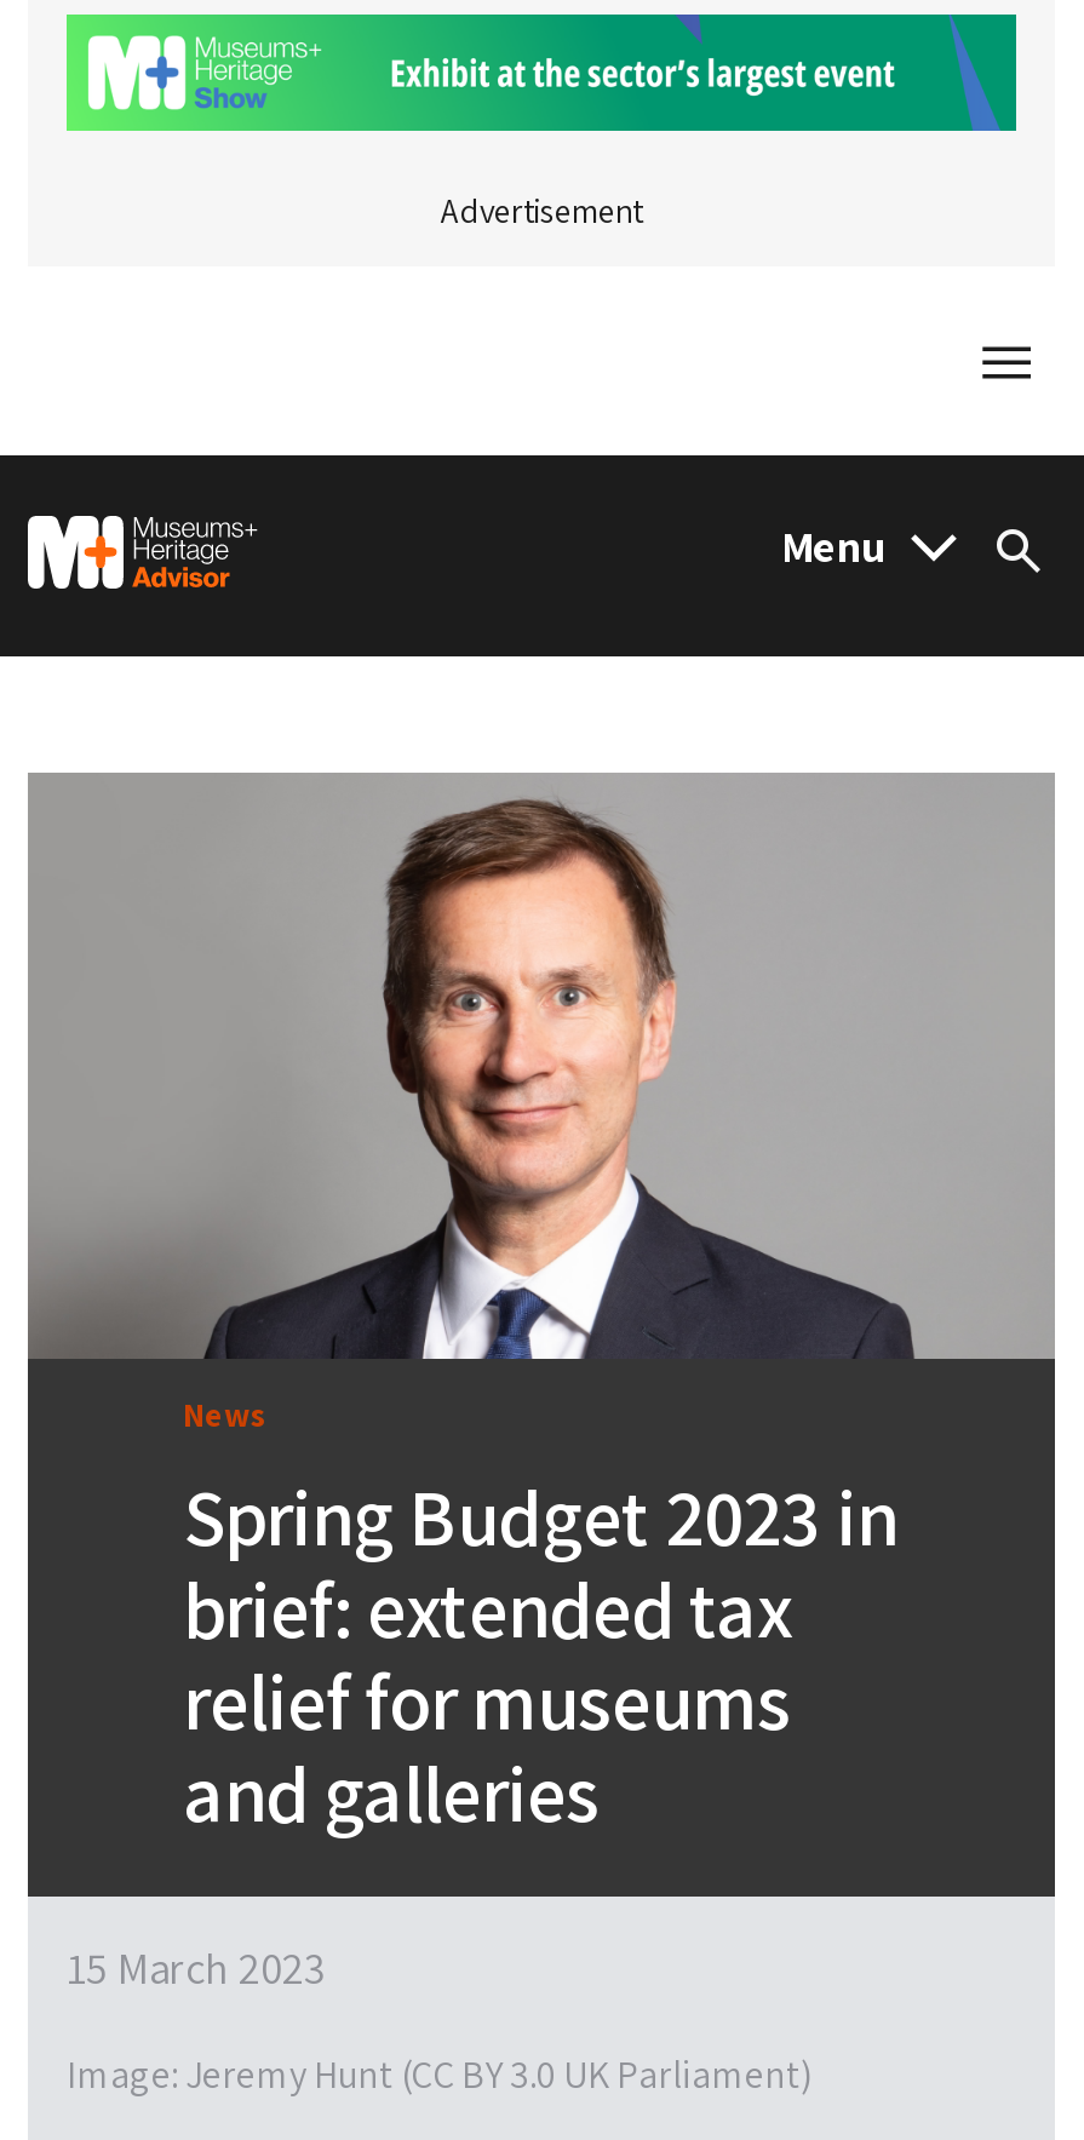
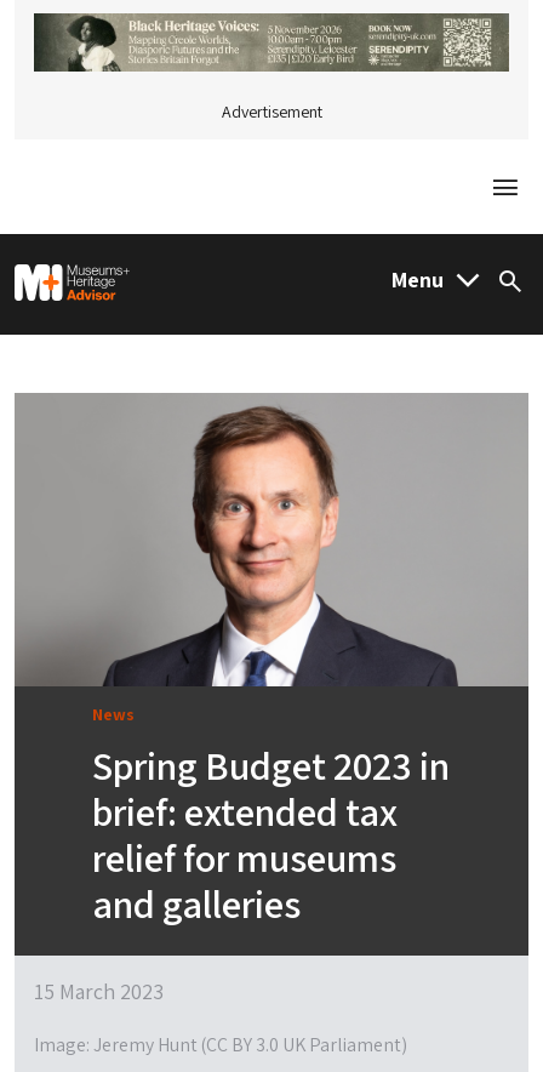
- [image]
+ [image]
